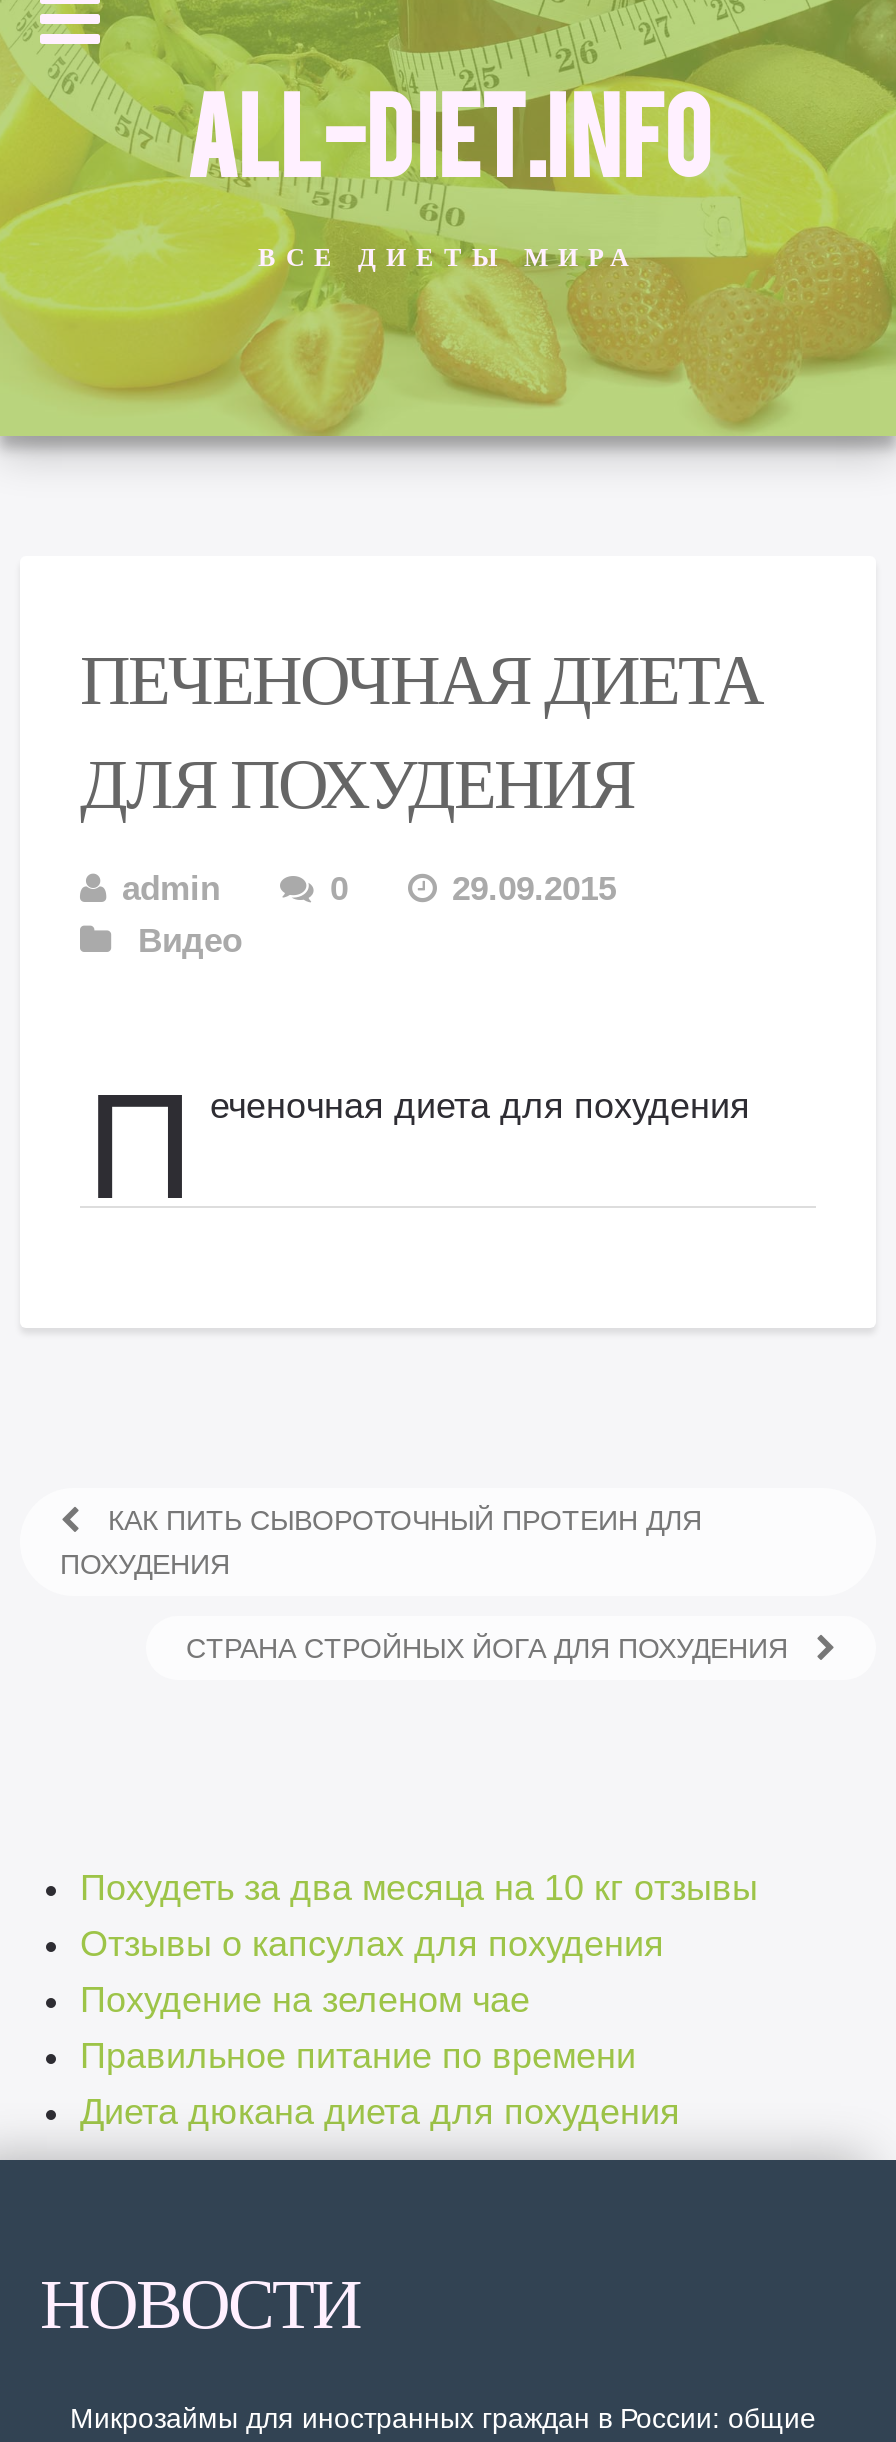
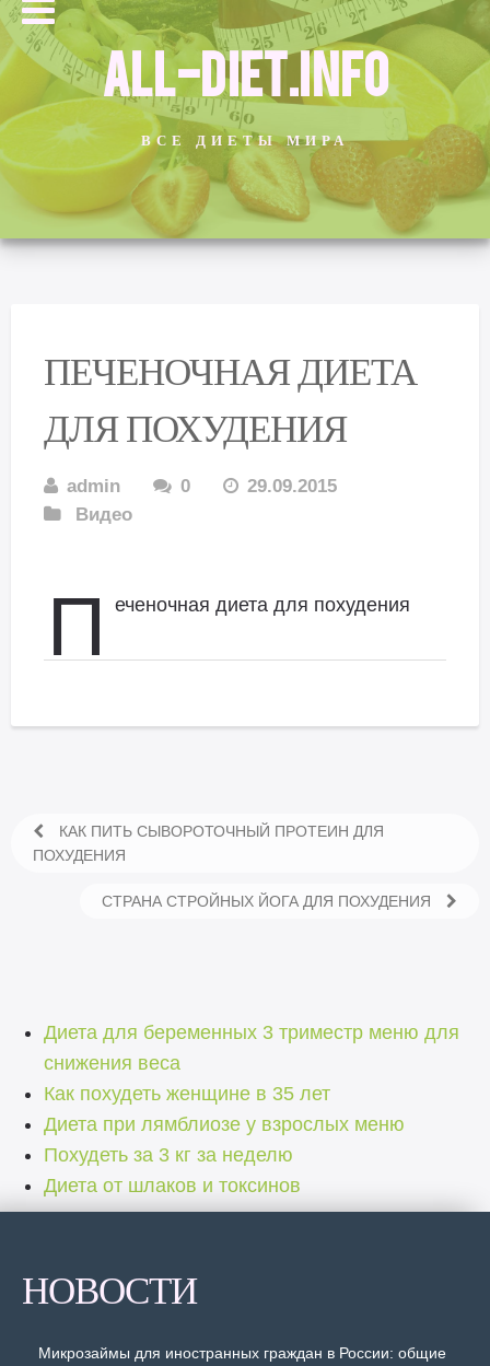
- Похудеть за два месяца на 10 кг отзывы
- Отзывы о капсулах для похудения
- Похудение на зеленом чае
- Правильное питание по времени
- Диета дюкана диета для похудения
+ Диета для беременных 3 триместр меню для
+ снижения веса
+ Как похудеть женщине в 35 лет
+ Диета при лямблиозе у взрослых меню
+ Похудеть за 3 кг за неделю
+ Диета от шлаков и токсинов
